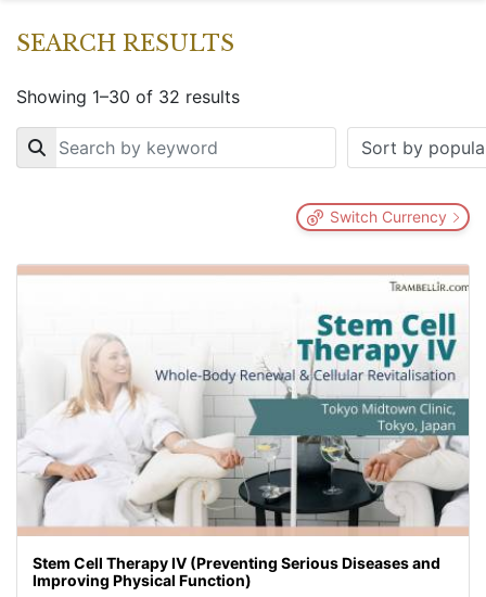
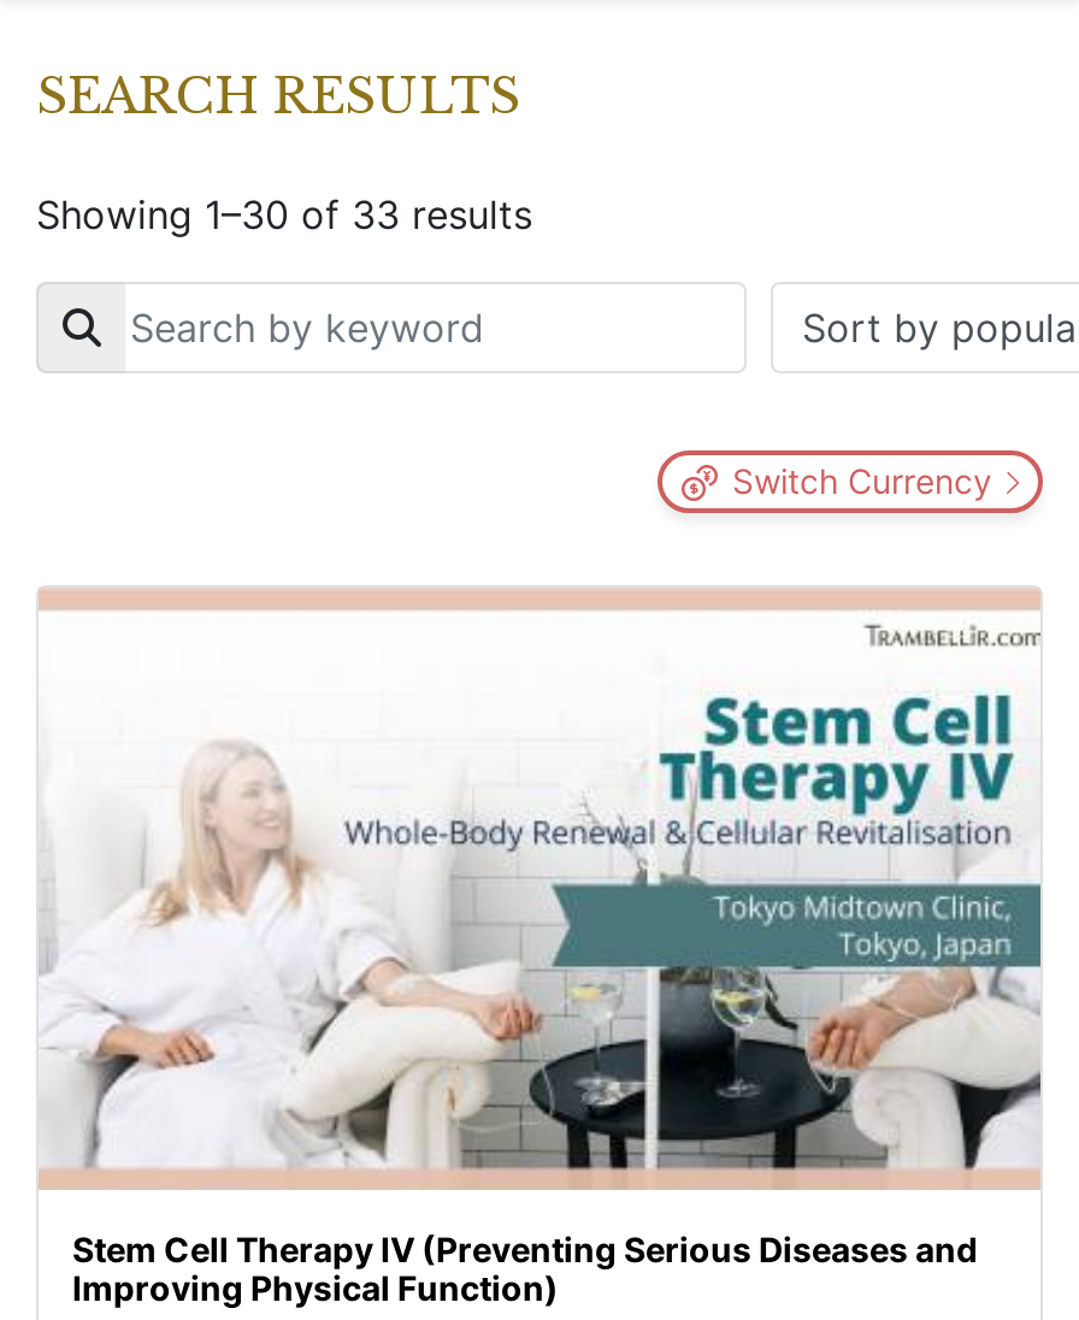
- Showing 1–30 of 32 results
+ Showing 1–30 of 33 results
